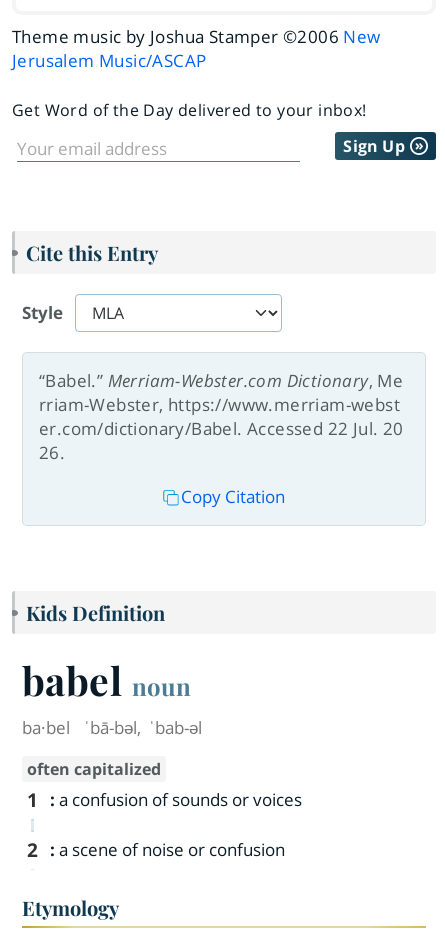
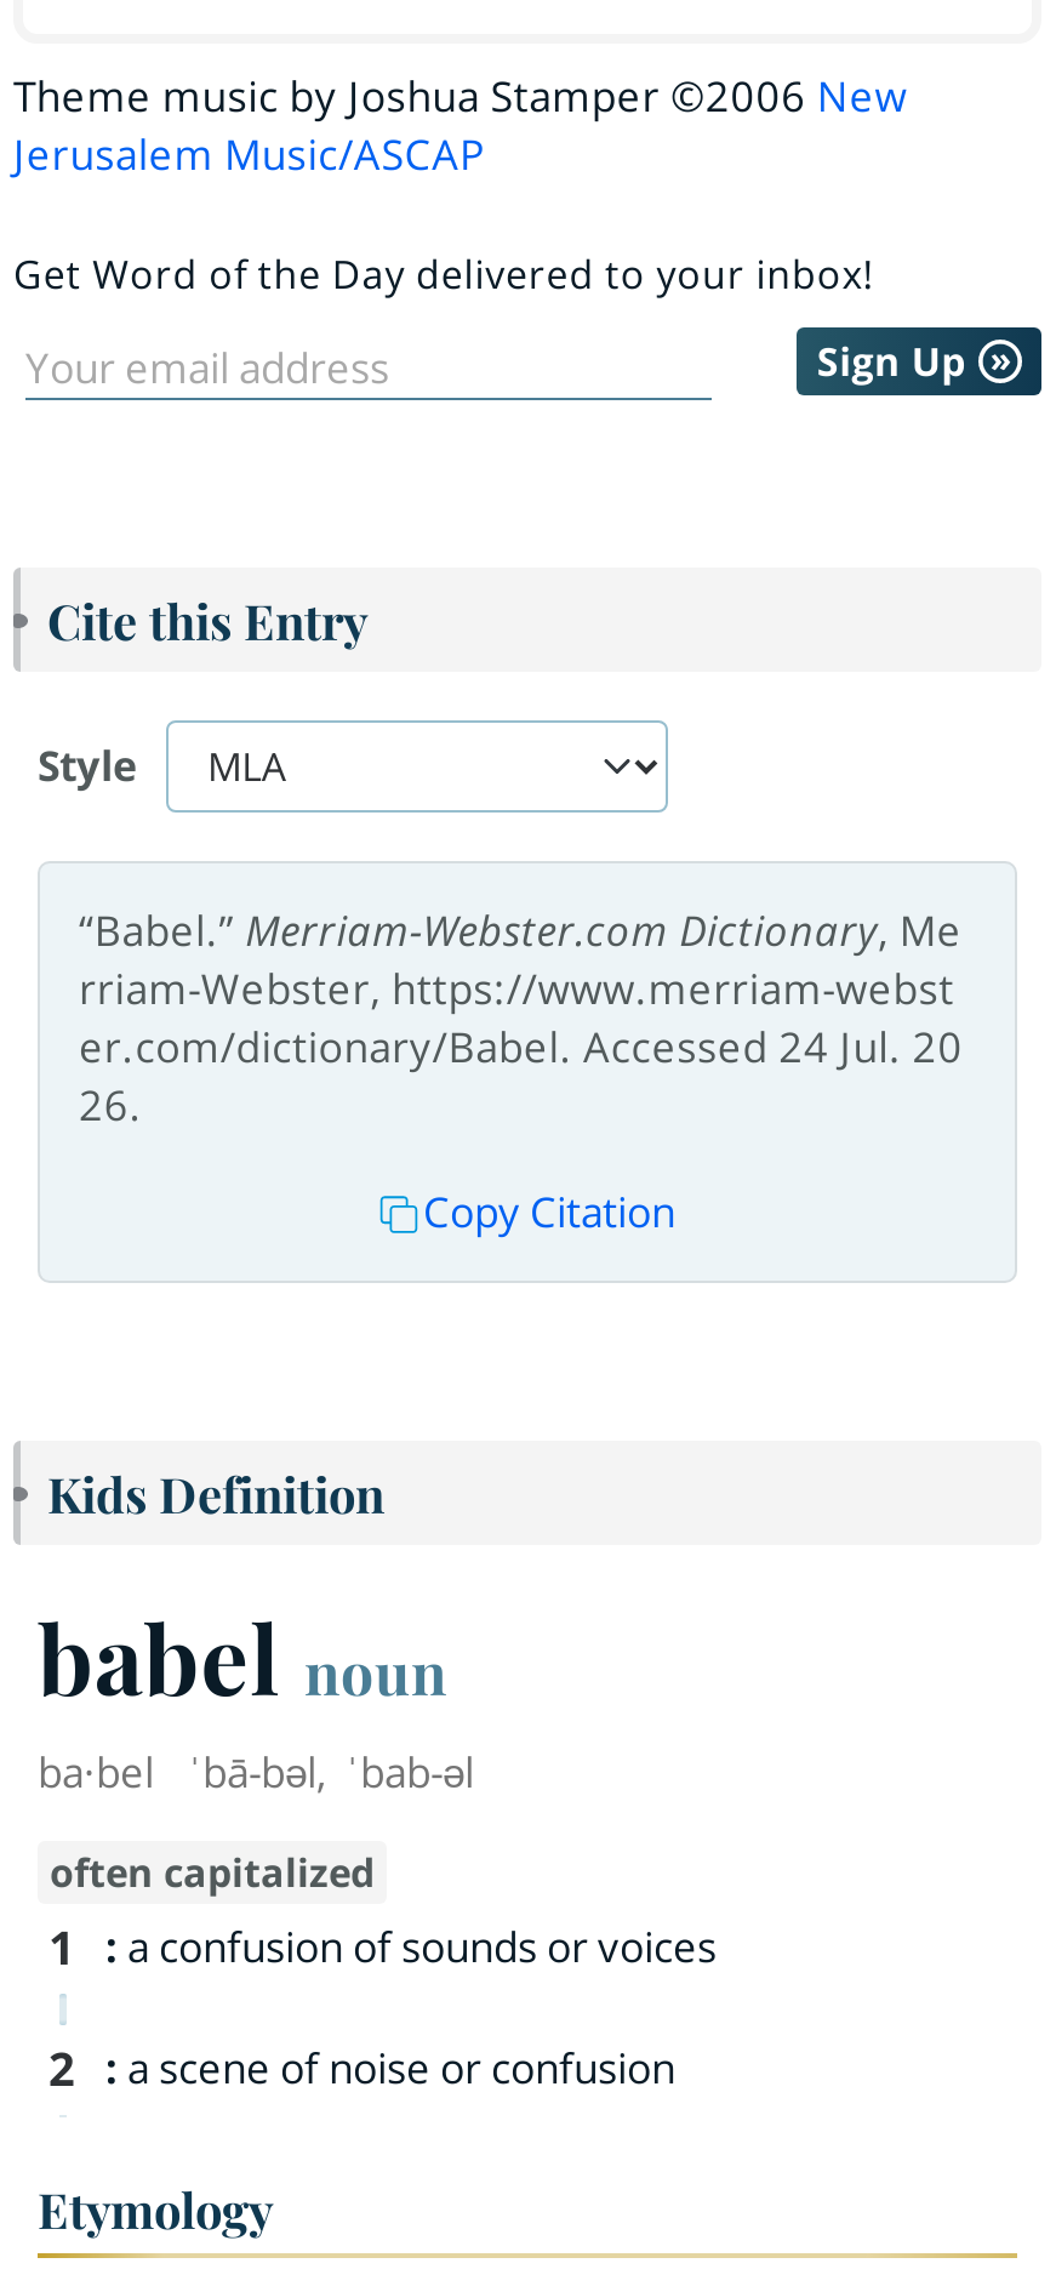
- er.com/dictionary/Babel. Accessed 22 Jul. 20
+ er.com/dictionary/Babel. Accessed 24 Jul. 20
